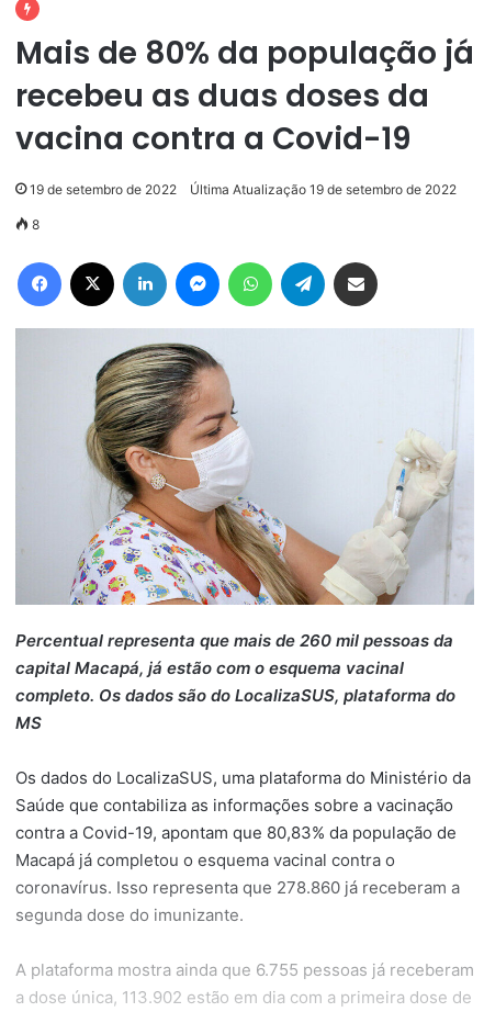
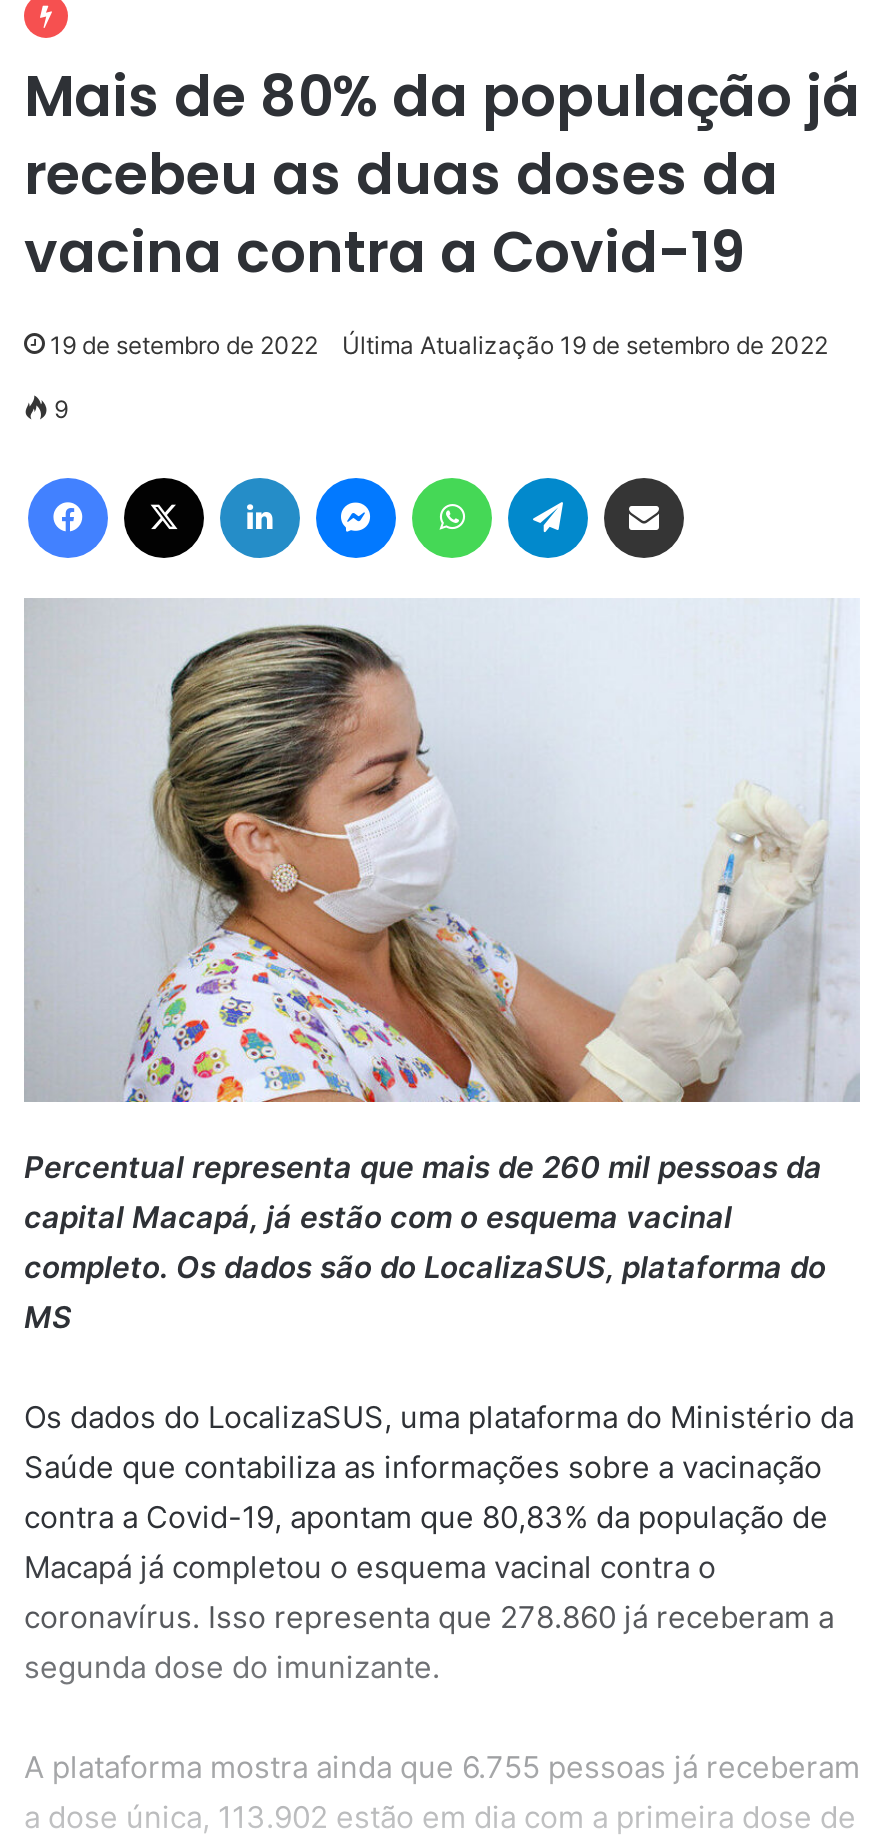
- 8
+ 9
